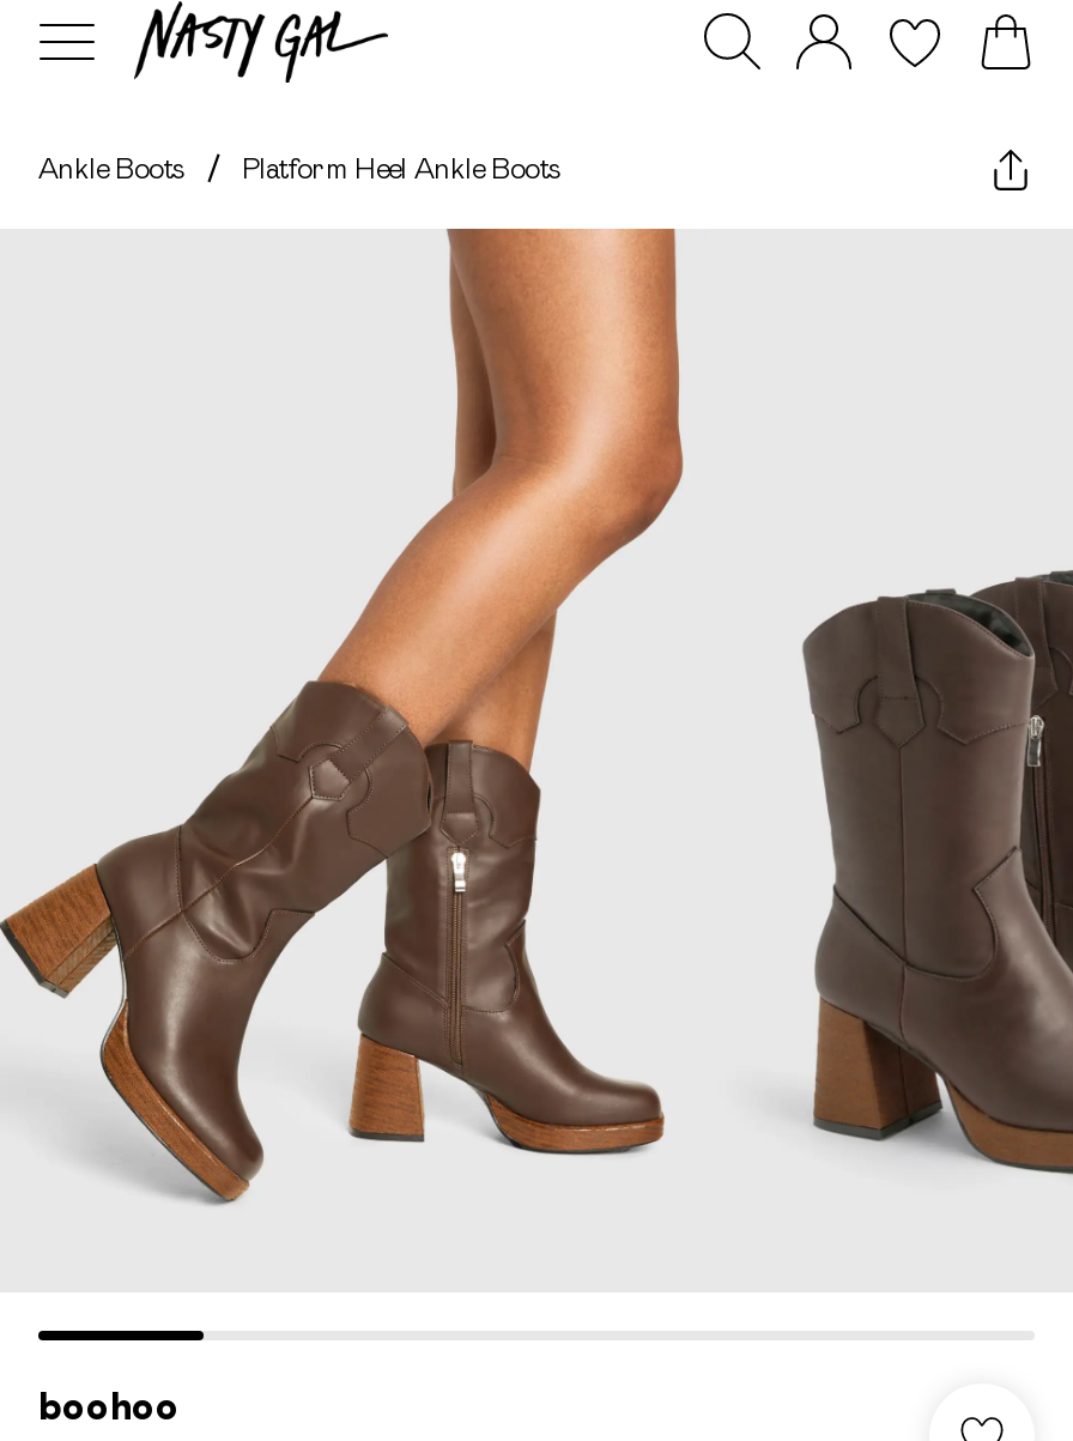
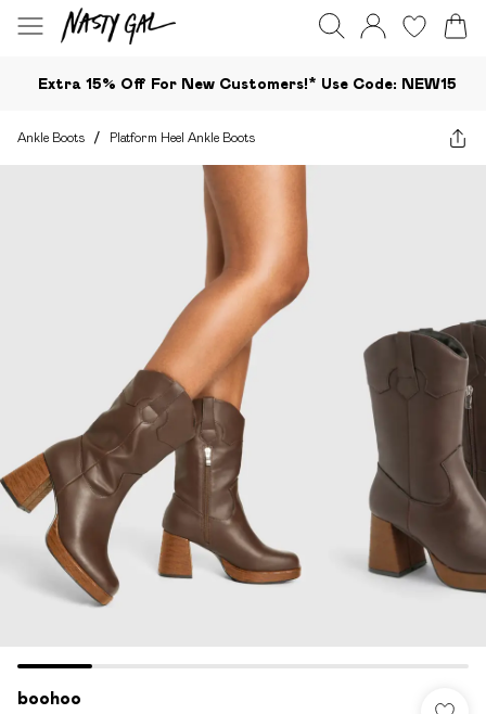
+ Extra 15% Off For New Customers!* Use Code: NEW15
